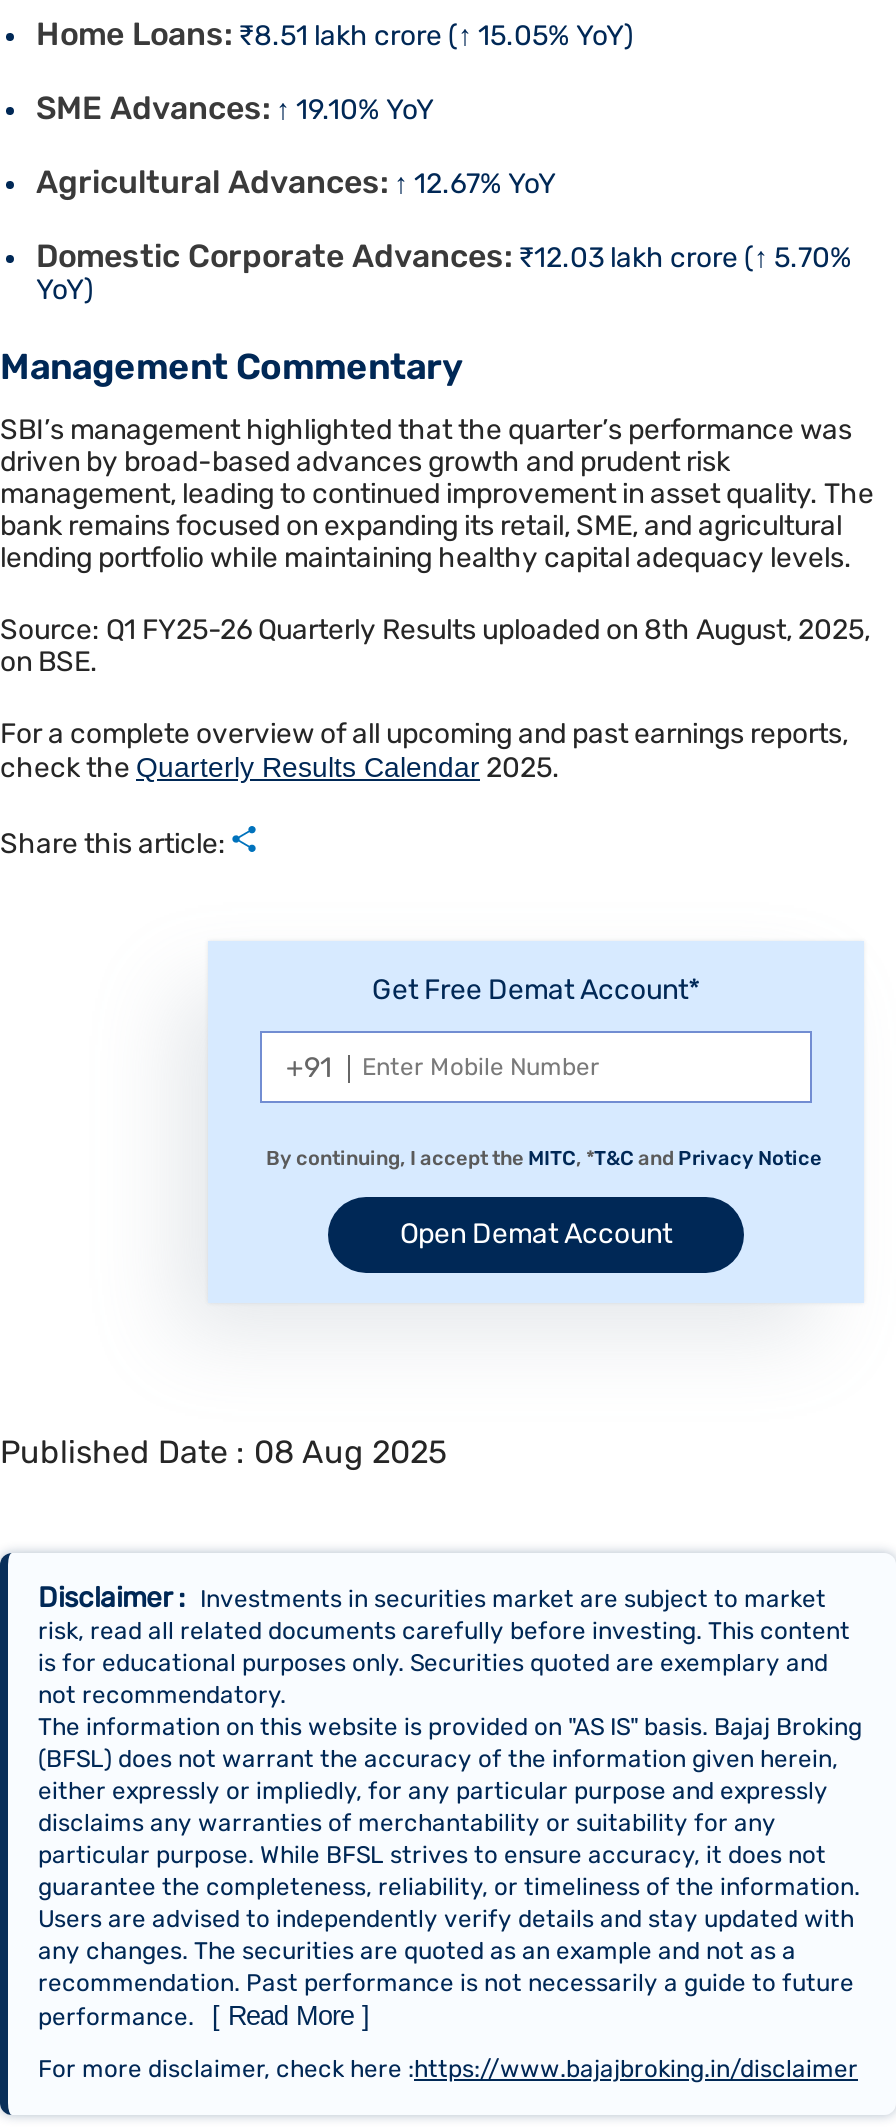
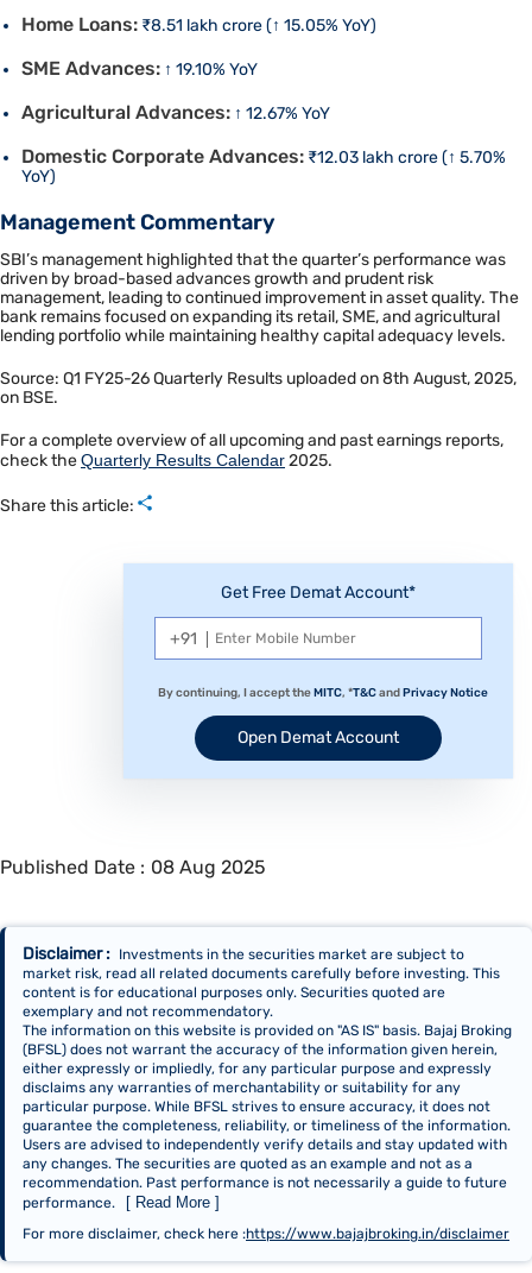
- Disclaimer : Investments in securities market are subject to market
- risk, read all related documents carefully before investing. This content
- is for educational purposes only. Securities quoted are exemplary and
- not recommendatory.
+ Disclaimer : Investments in the securities market are subject to
+ market risk, read all related documents carefully before investing. This
+ content is for educational purposes only. Securities quoted are
+ exemplary and not recommendatory.
